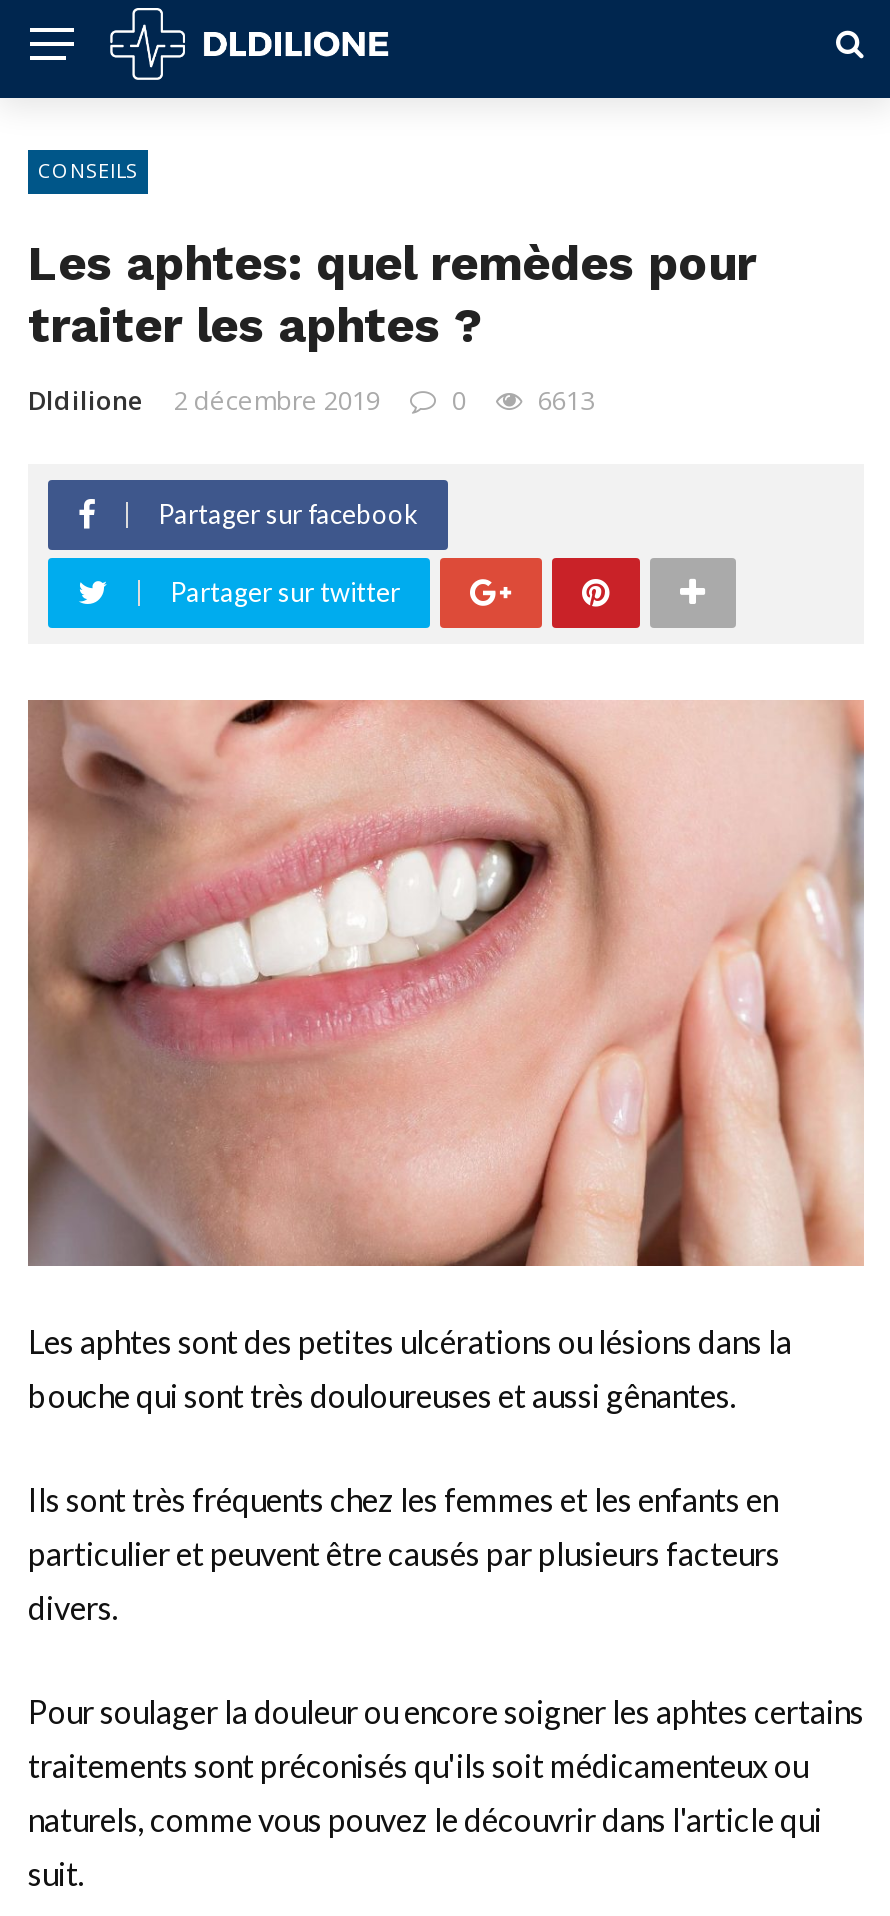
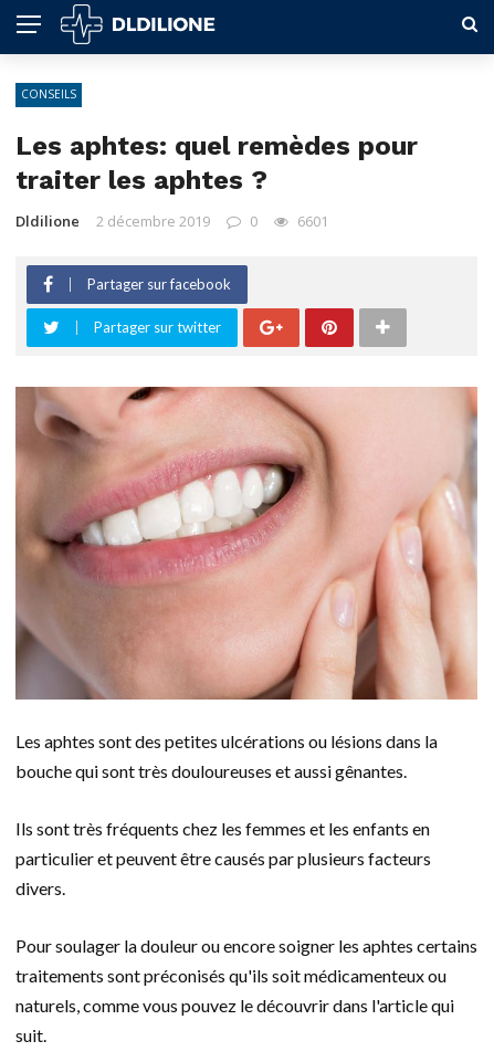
- Dldilione 2 décembre 2019 0 6613
+ Dldilione 2 décembre 2019 0 6601
